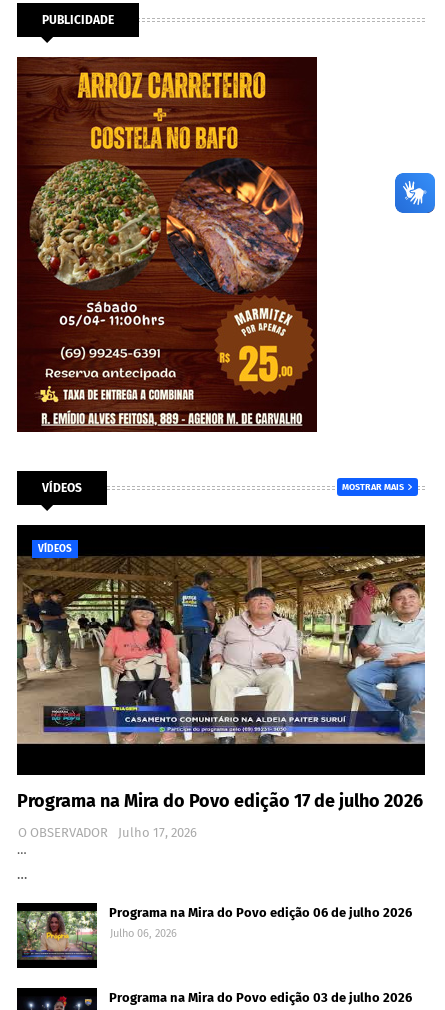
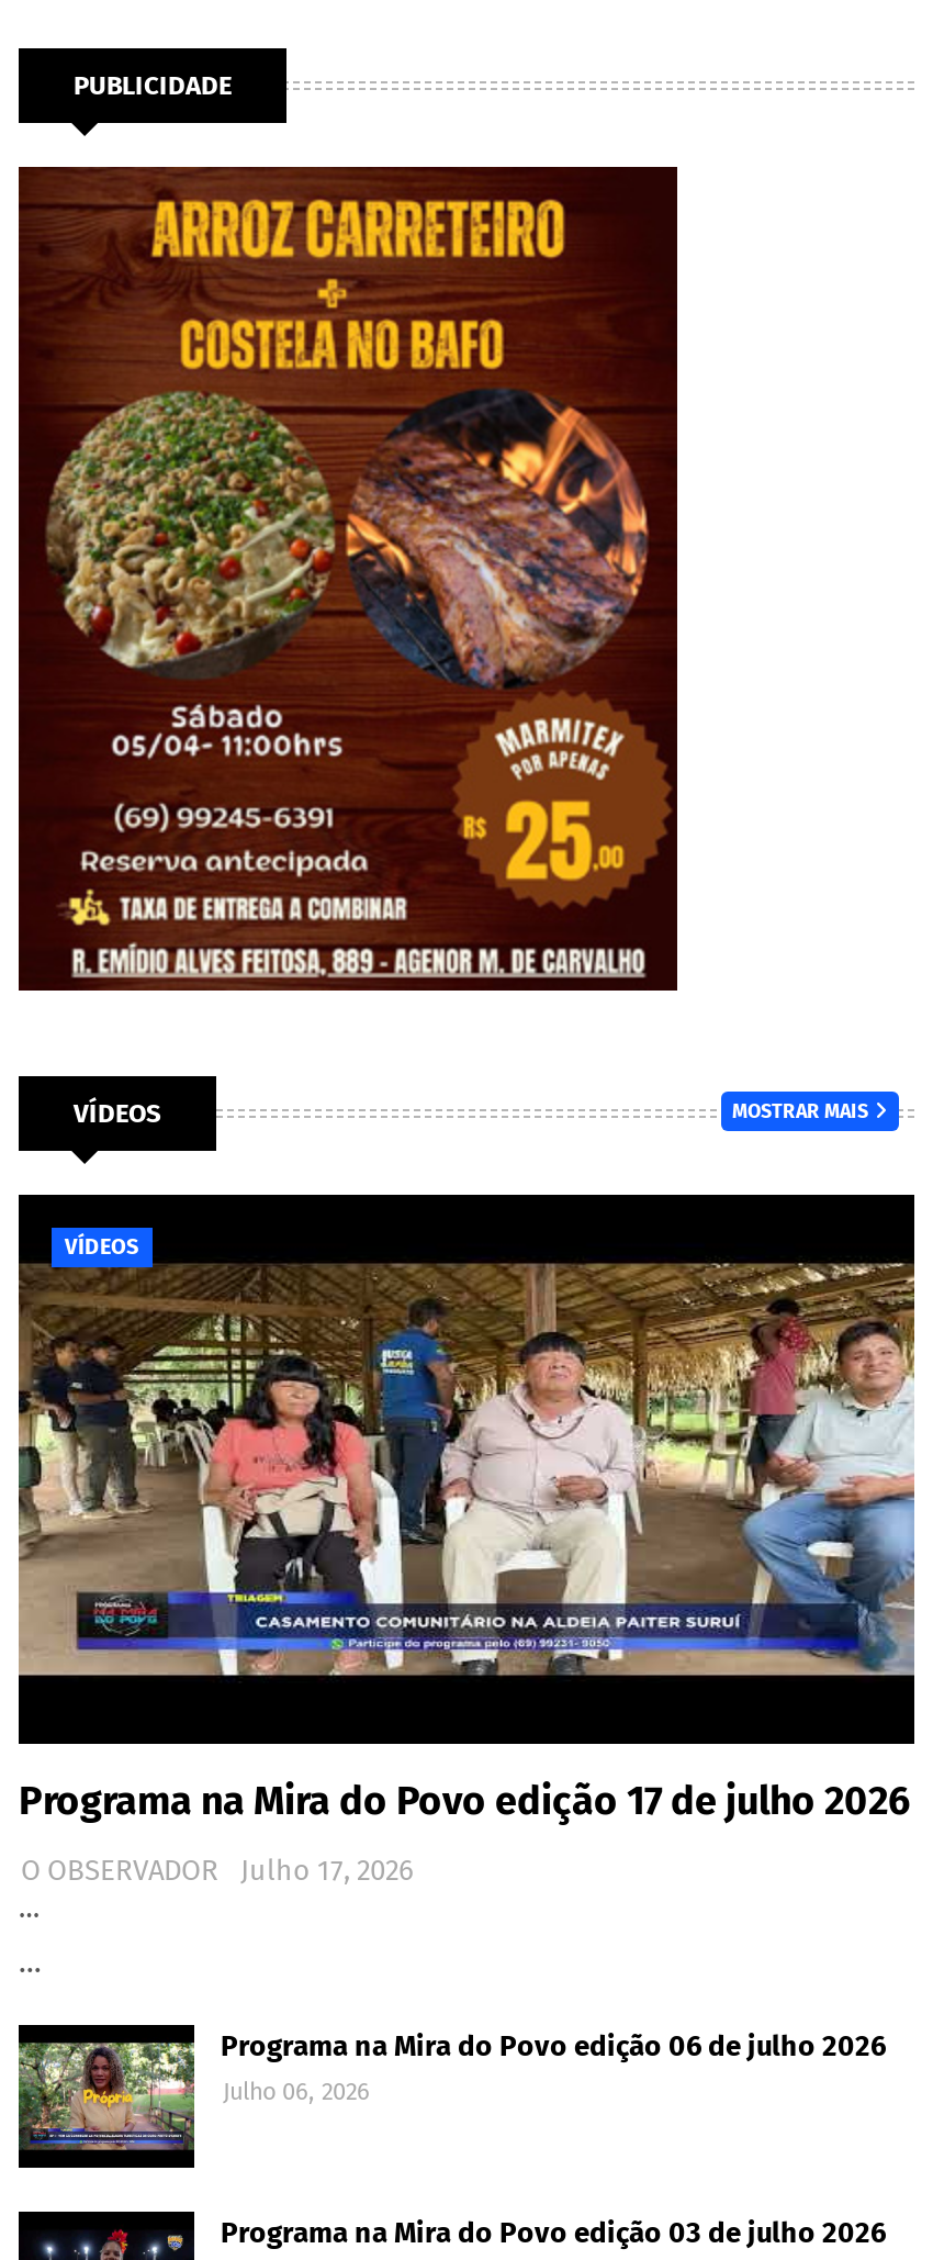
- [image]
